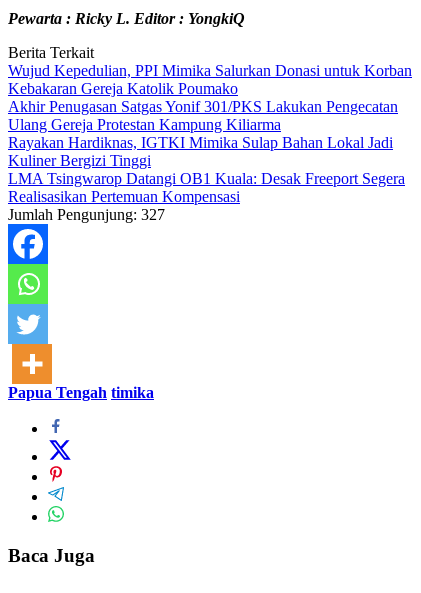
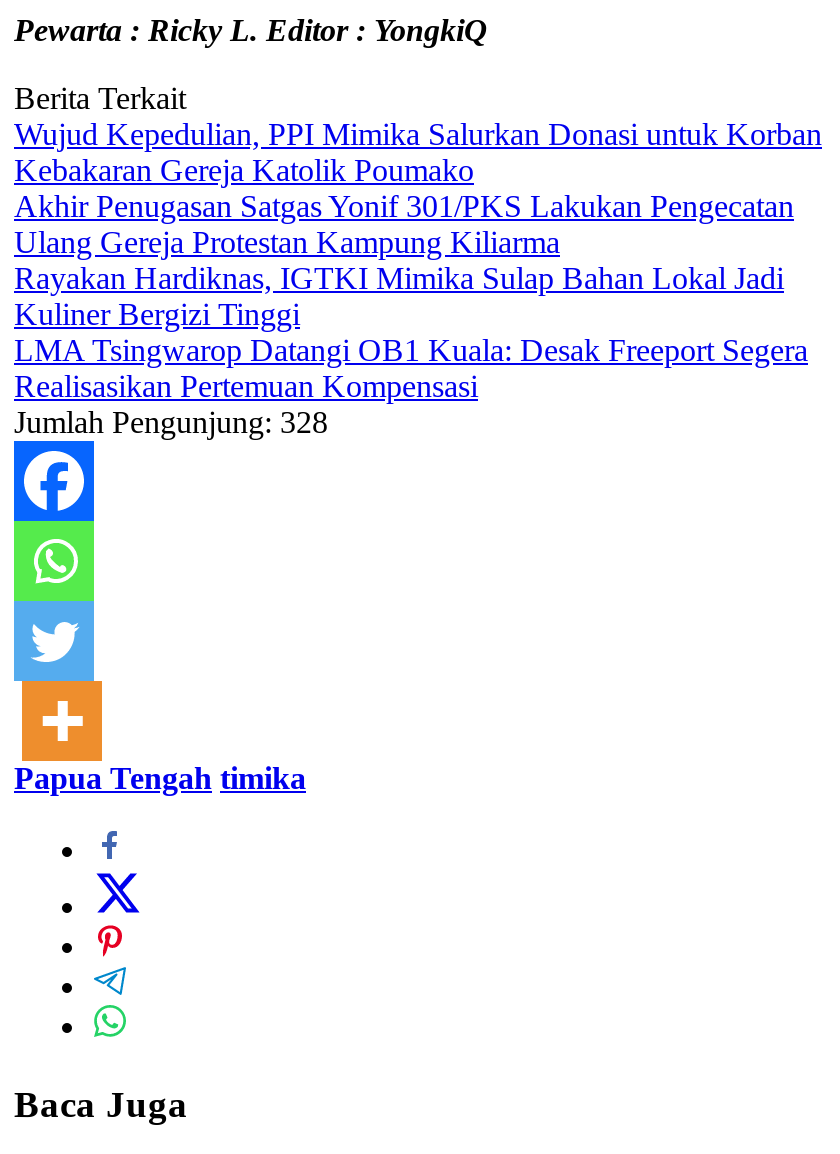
- Jumlah Pengunjung: 327
+ Jumlah Pengunjung: 328
